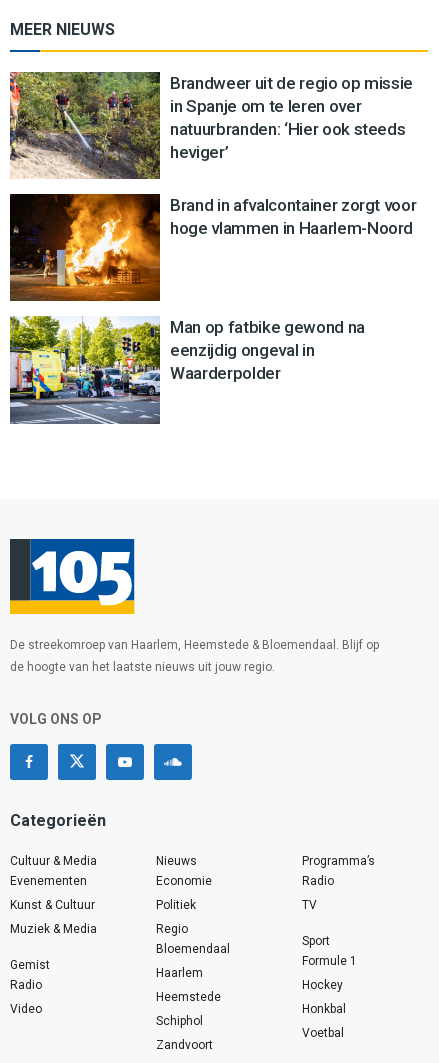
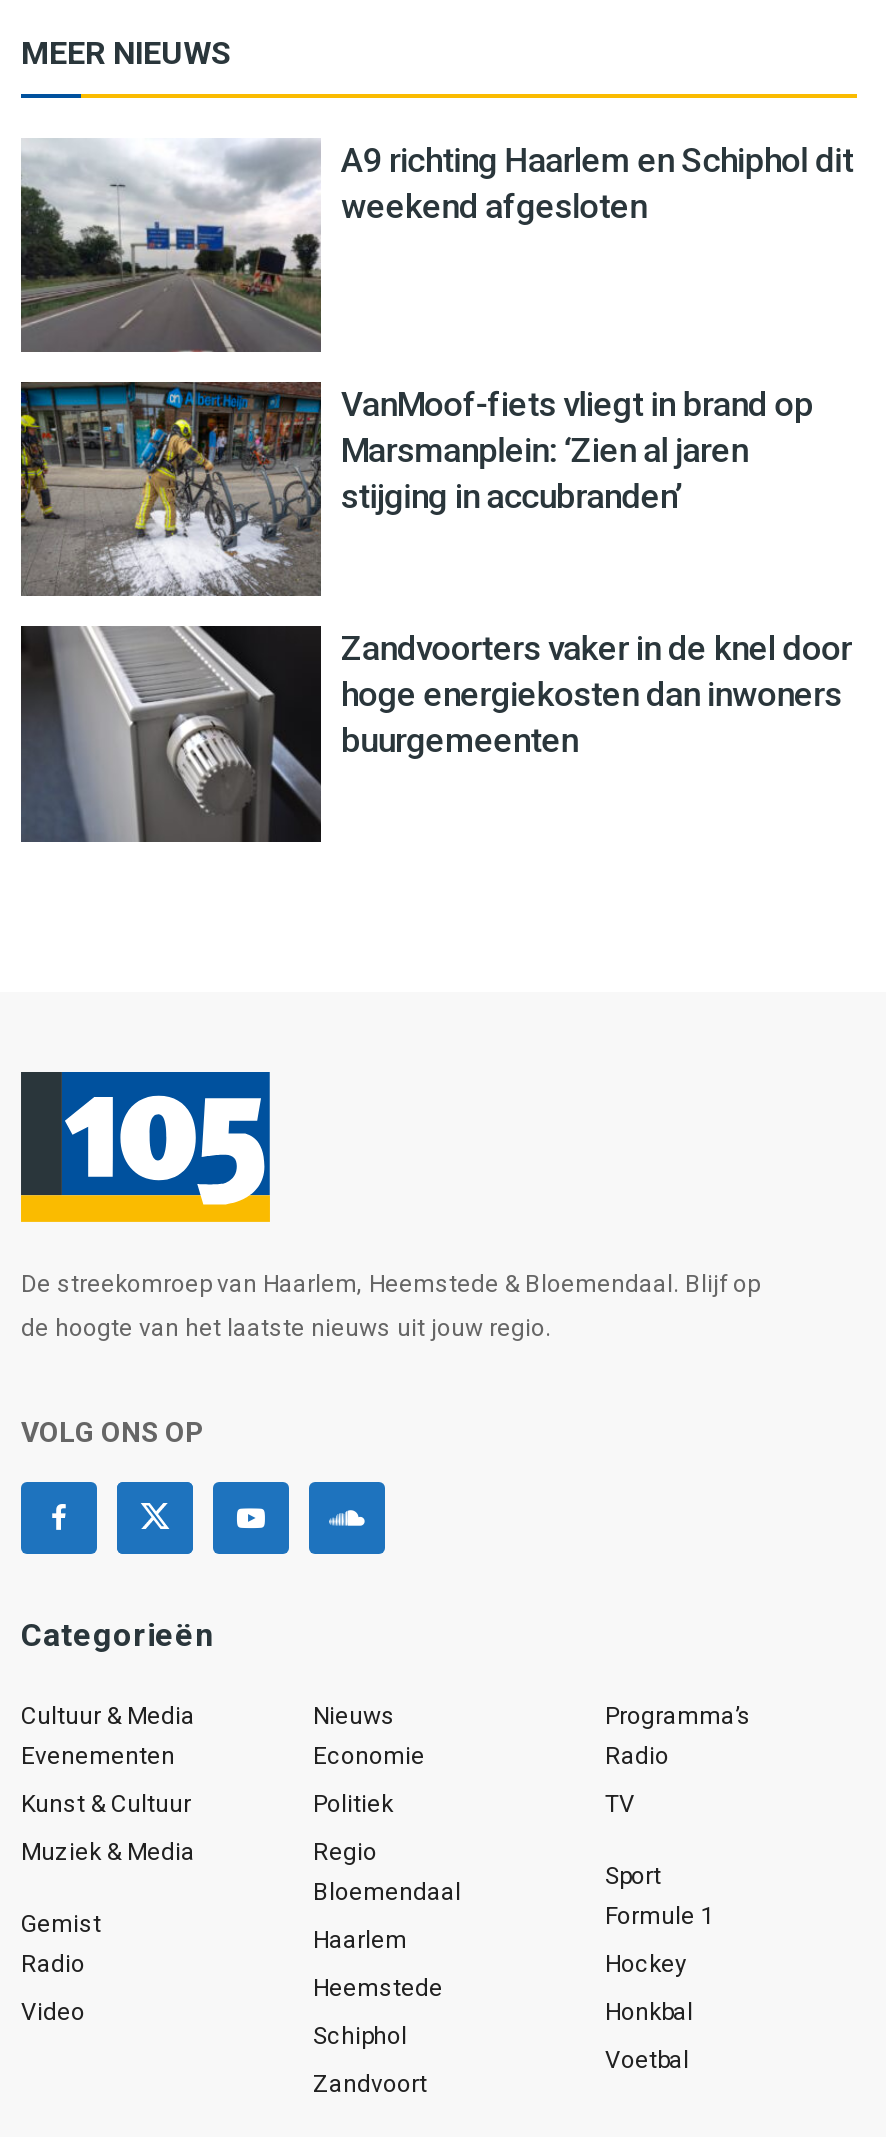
- [image]
- Brandweer uit de regio op missie
- in Spanje om te leren over
- natuurbranden: ‘Hier ook steeds
- heviger’
+ [image]
+ A9 richting Haarlem en Schiphol dit
+ weekend afgesloten

- [image]
- Brand in afvalcontainer zorgt voor
- hoge vlammen in Haarlem-Noord
+ [image]
+ VanMoof-fiets vliegt in brand op
+ Marsmanplein: ‘Zien al jaren
+ stijging in accubranden’

- [image]
- Man op fatbike gewond na
- eenzijdig ongeval in
- Waarderpolder
+ [image]
+ Zandvoorters vaker in de knel door
+ hoge energiekosten dan inwoners
+ buurgemeenten
